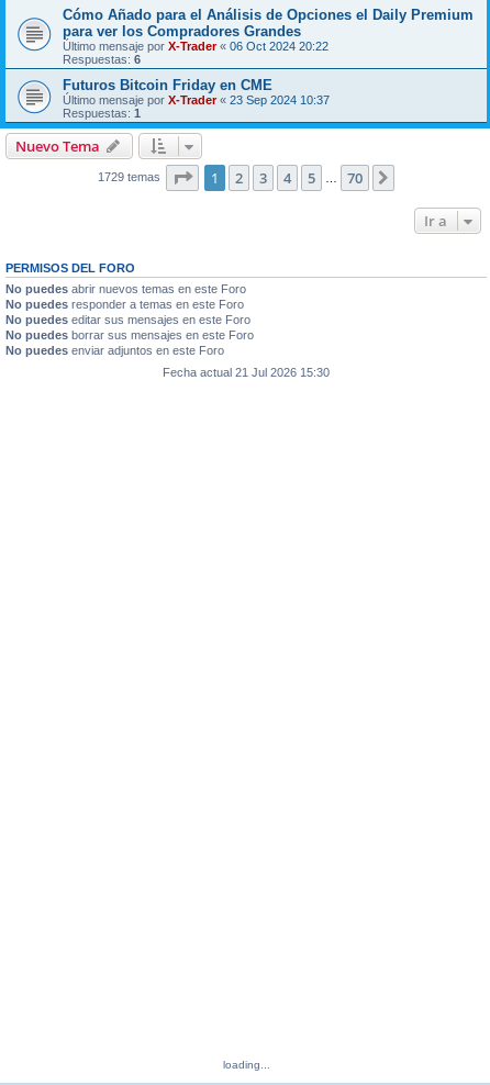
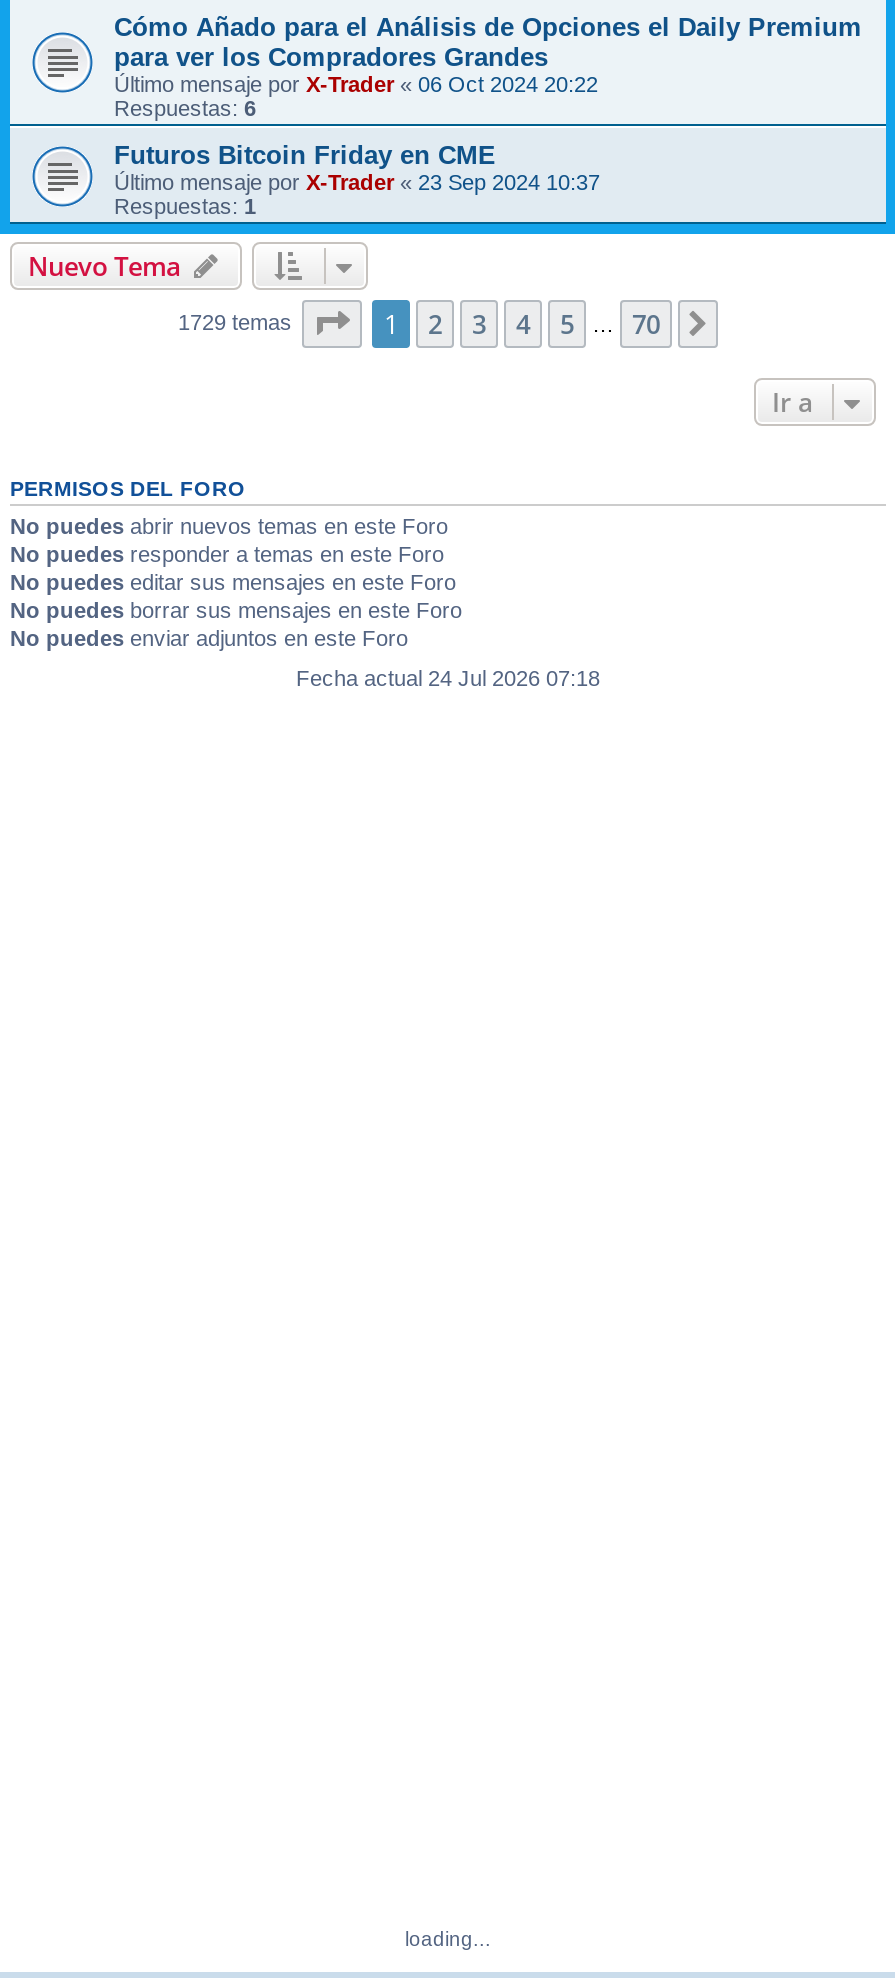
- Fecha actual 21 Jul 2026 15:30
+ Fecha actual 24 Jul 2026 07:18
